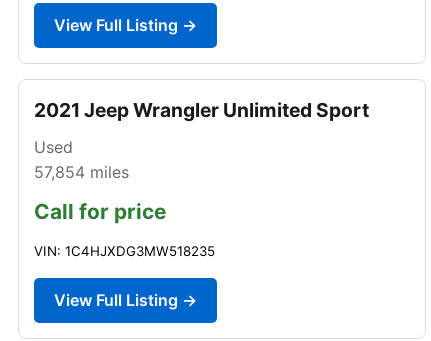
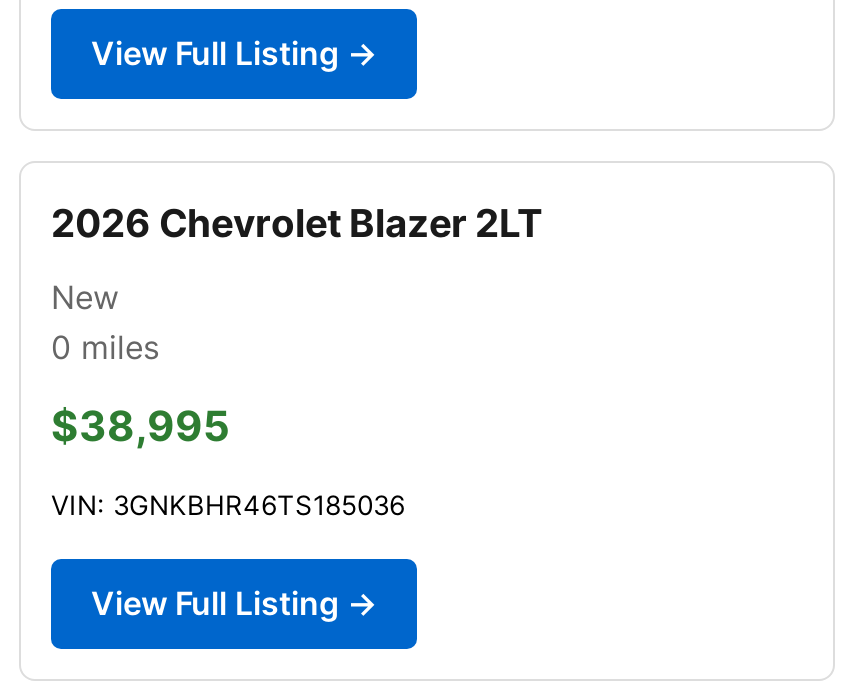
- 2021 Jeep Wrangler Unlimited Sport
+ 2026 Chevrolet Blazer 2LT

- Used
- 57,854 miles
+ New
+ 0 miles

- Call for price
+ $38,995

- VIN: 1C4HJXDG3MW518235
+ VIN: 3GNKBHR46TS185036
